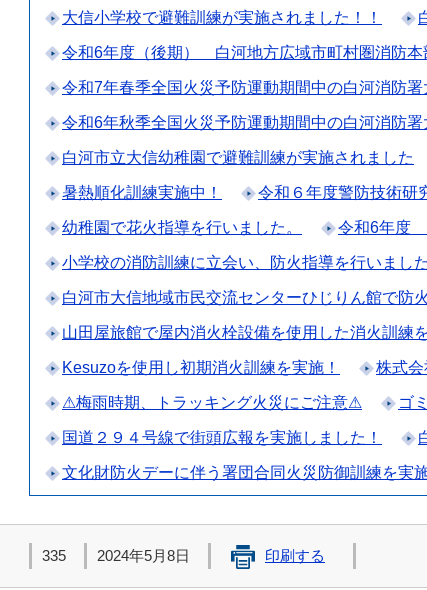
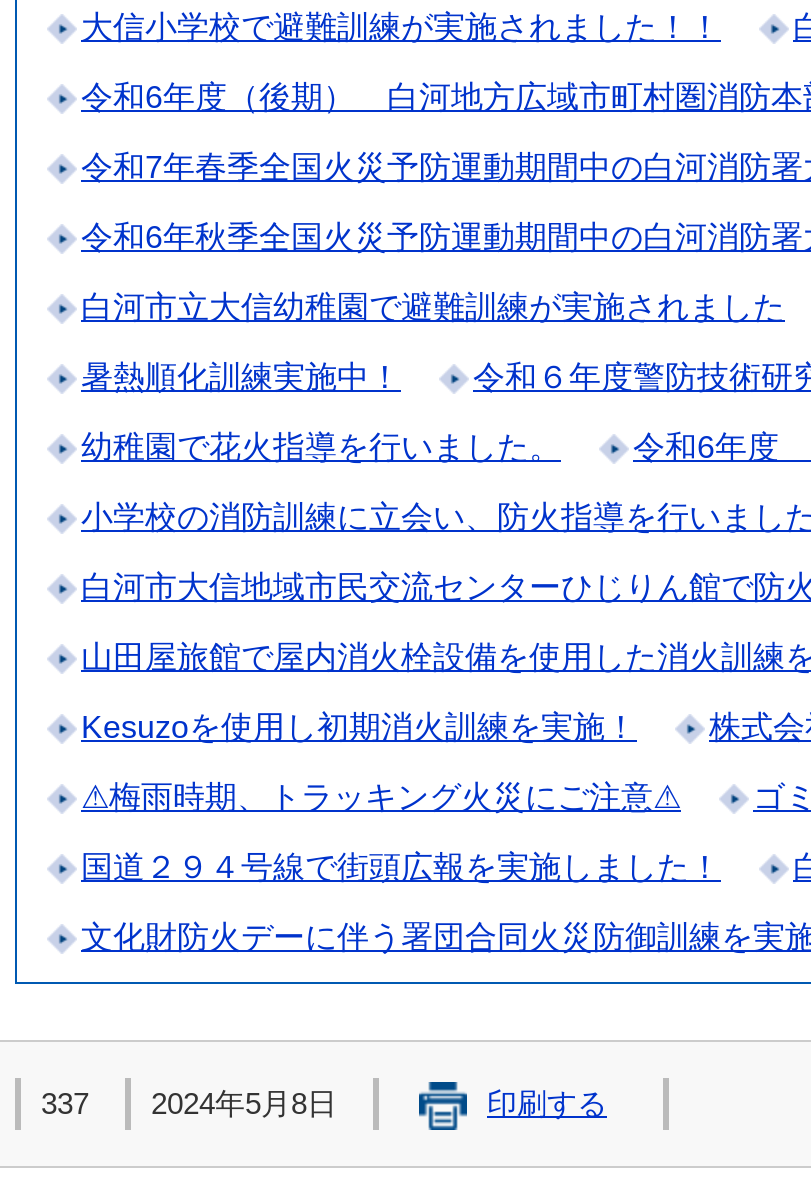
- 335 2024年5月8日
+ 337 2024年5月8日
